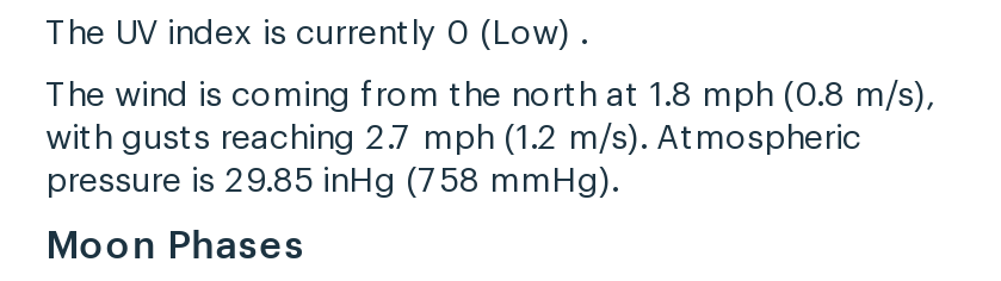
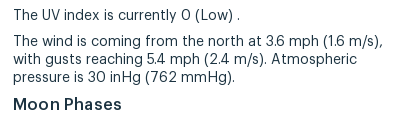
- The wind is coming from the north at 1.8 mph (0.8 m/s),
+ The wind is coming from the north at 3.6 mph (1.6 m/s),

- with gusts reaching 2.7 mph (1.2 m/s). Atmospheric
+ with gusts reaching 5.4 mph (2.4 m/s). Atmospheric

- pressure is 29.85 inHg (758 mmHg).
+ pressure is 30 inHg (762 mmHg).
